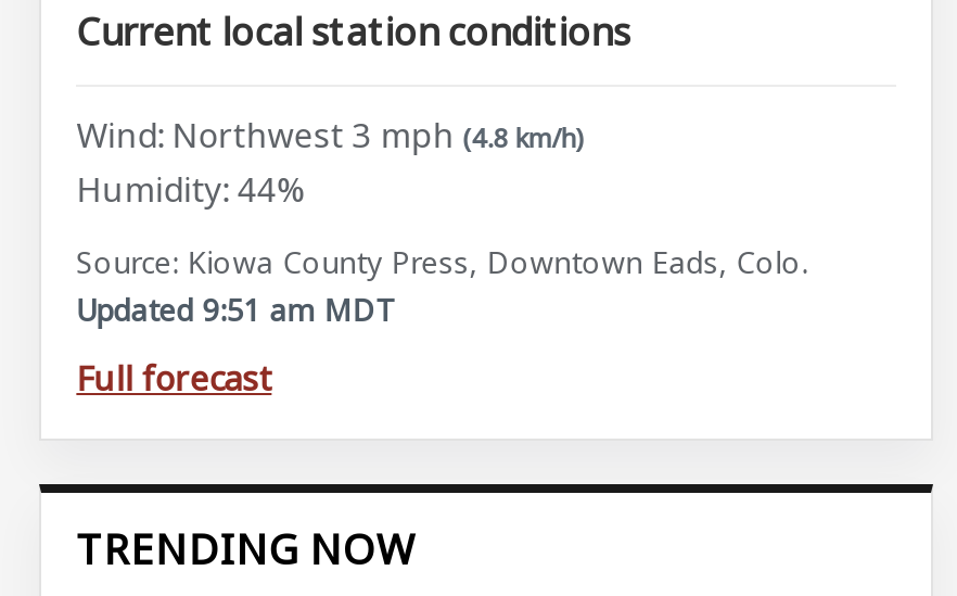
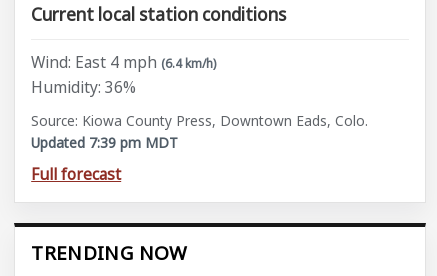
- Wind: Northwest 3 mph (4.8 km/h)
+ Wind: East 4 mph (6.4 km/h)

- Humidity: 44%
+ Humidity: 36%

- Updated 9:51 am MDT
+ Updated 7:39 pm MDT
